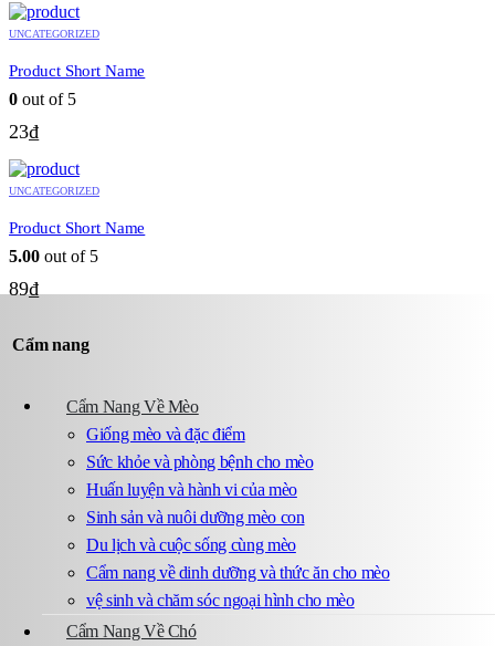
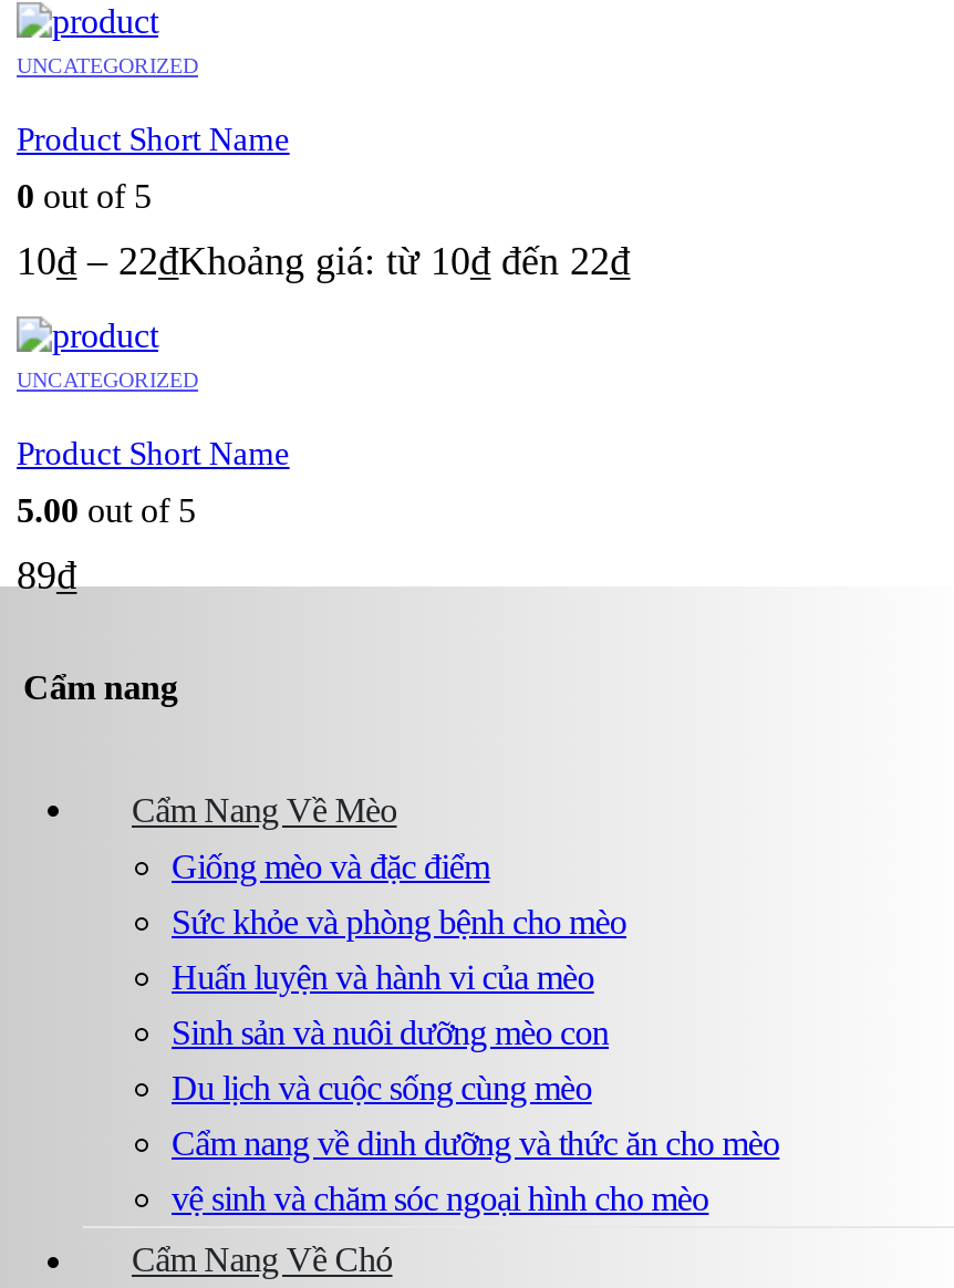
- 23₫
+ 10₫ – 22₫Khoảng giá: từ 10₫ đến 22₫
